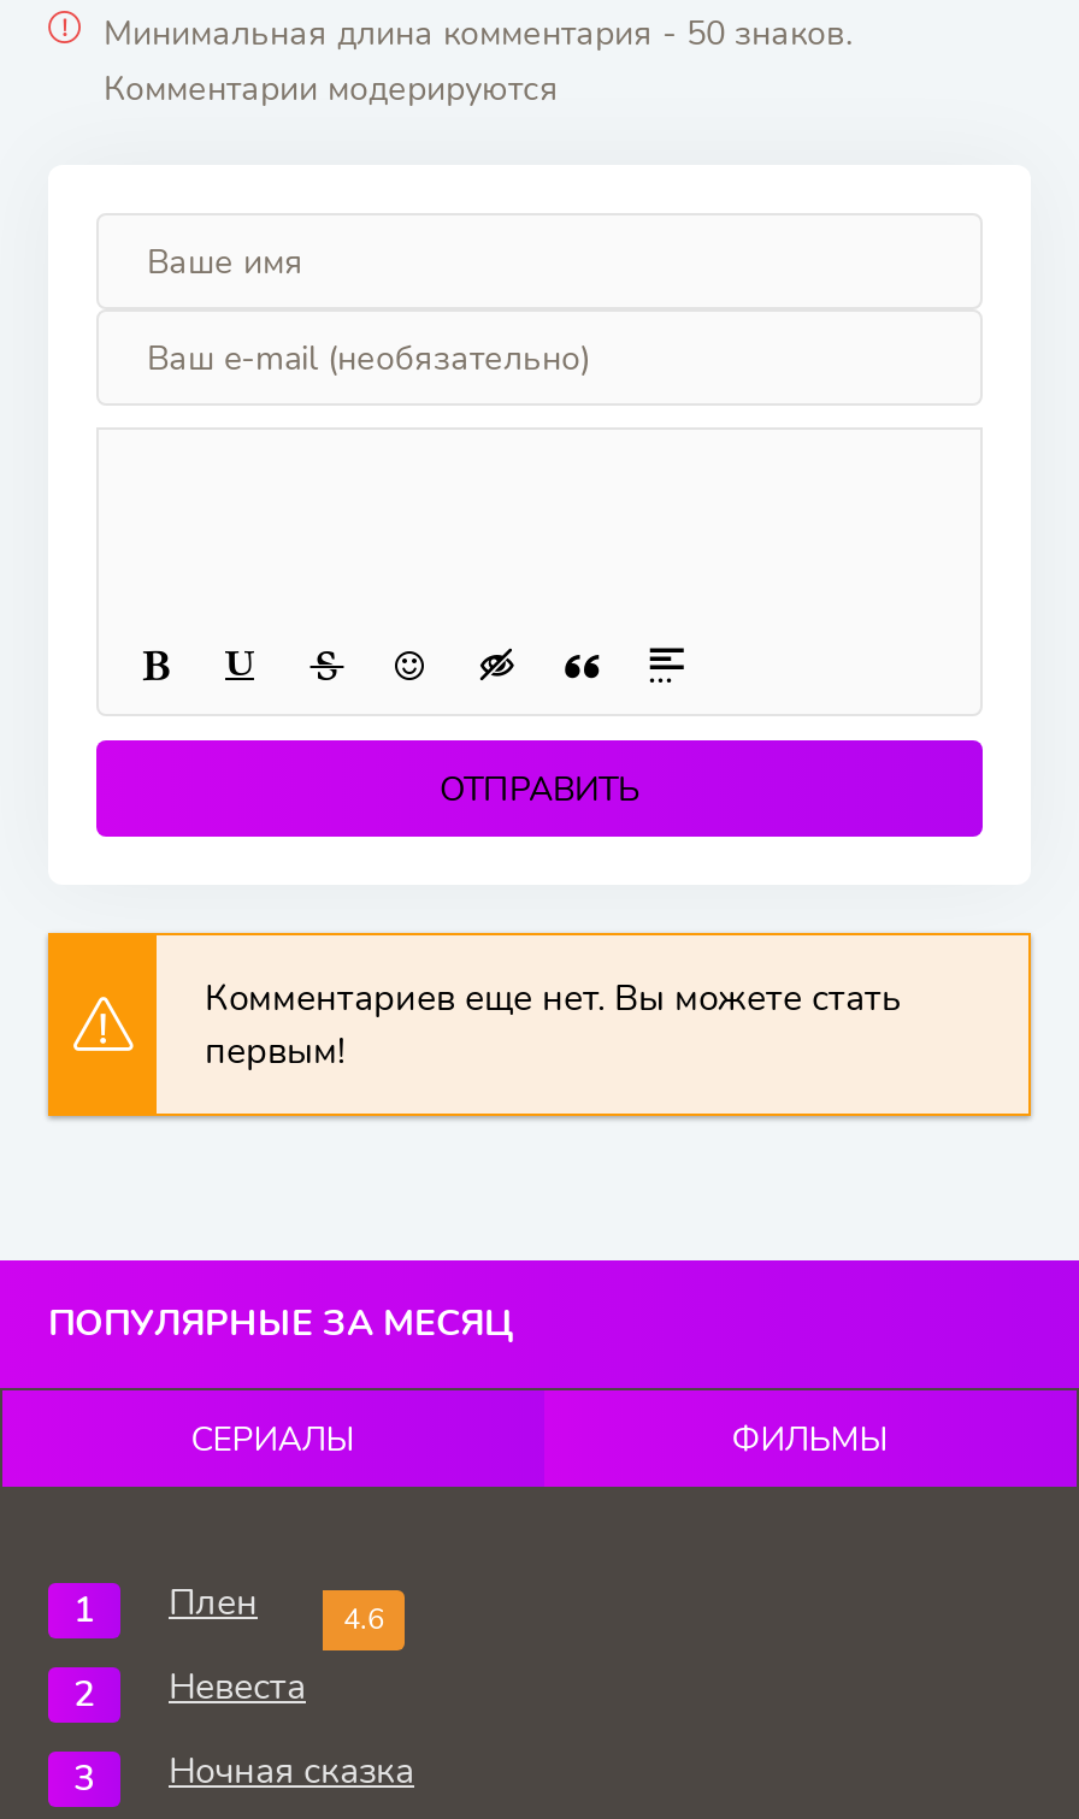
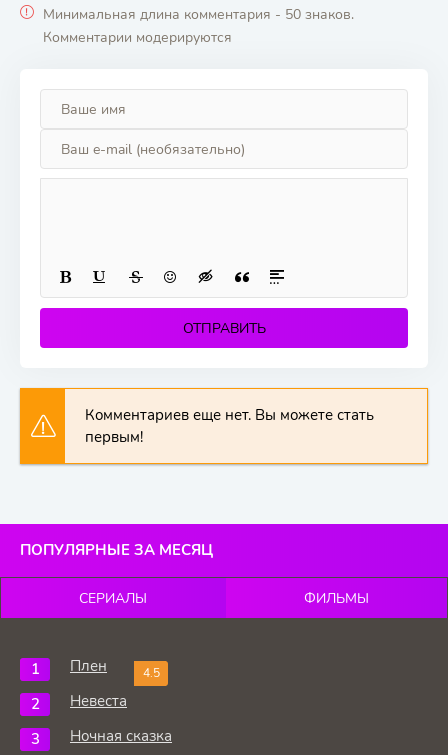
- 4.6
+ 4.5
